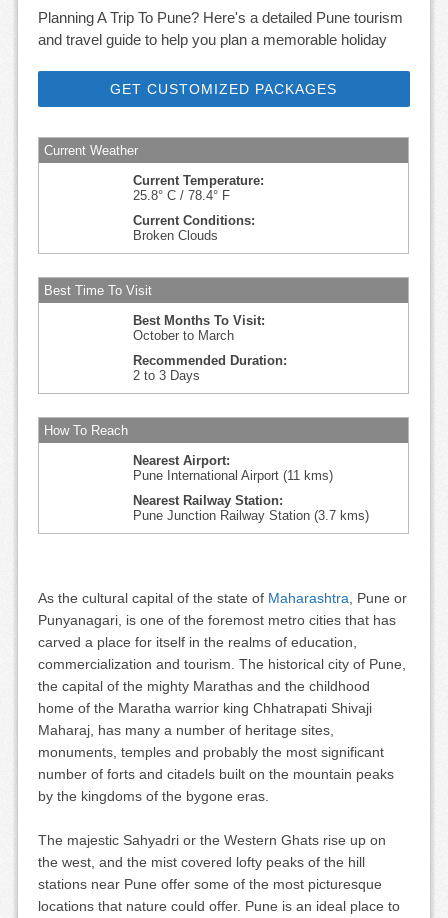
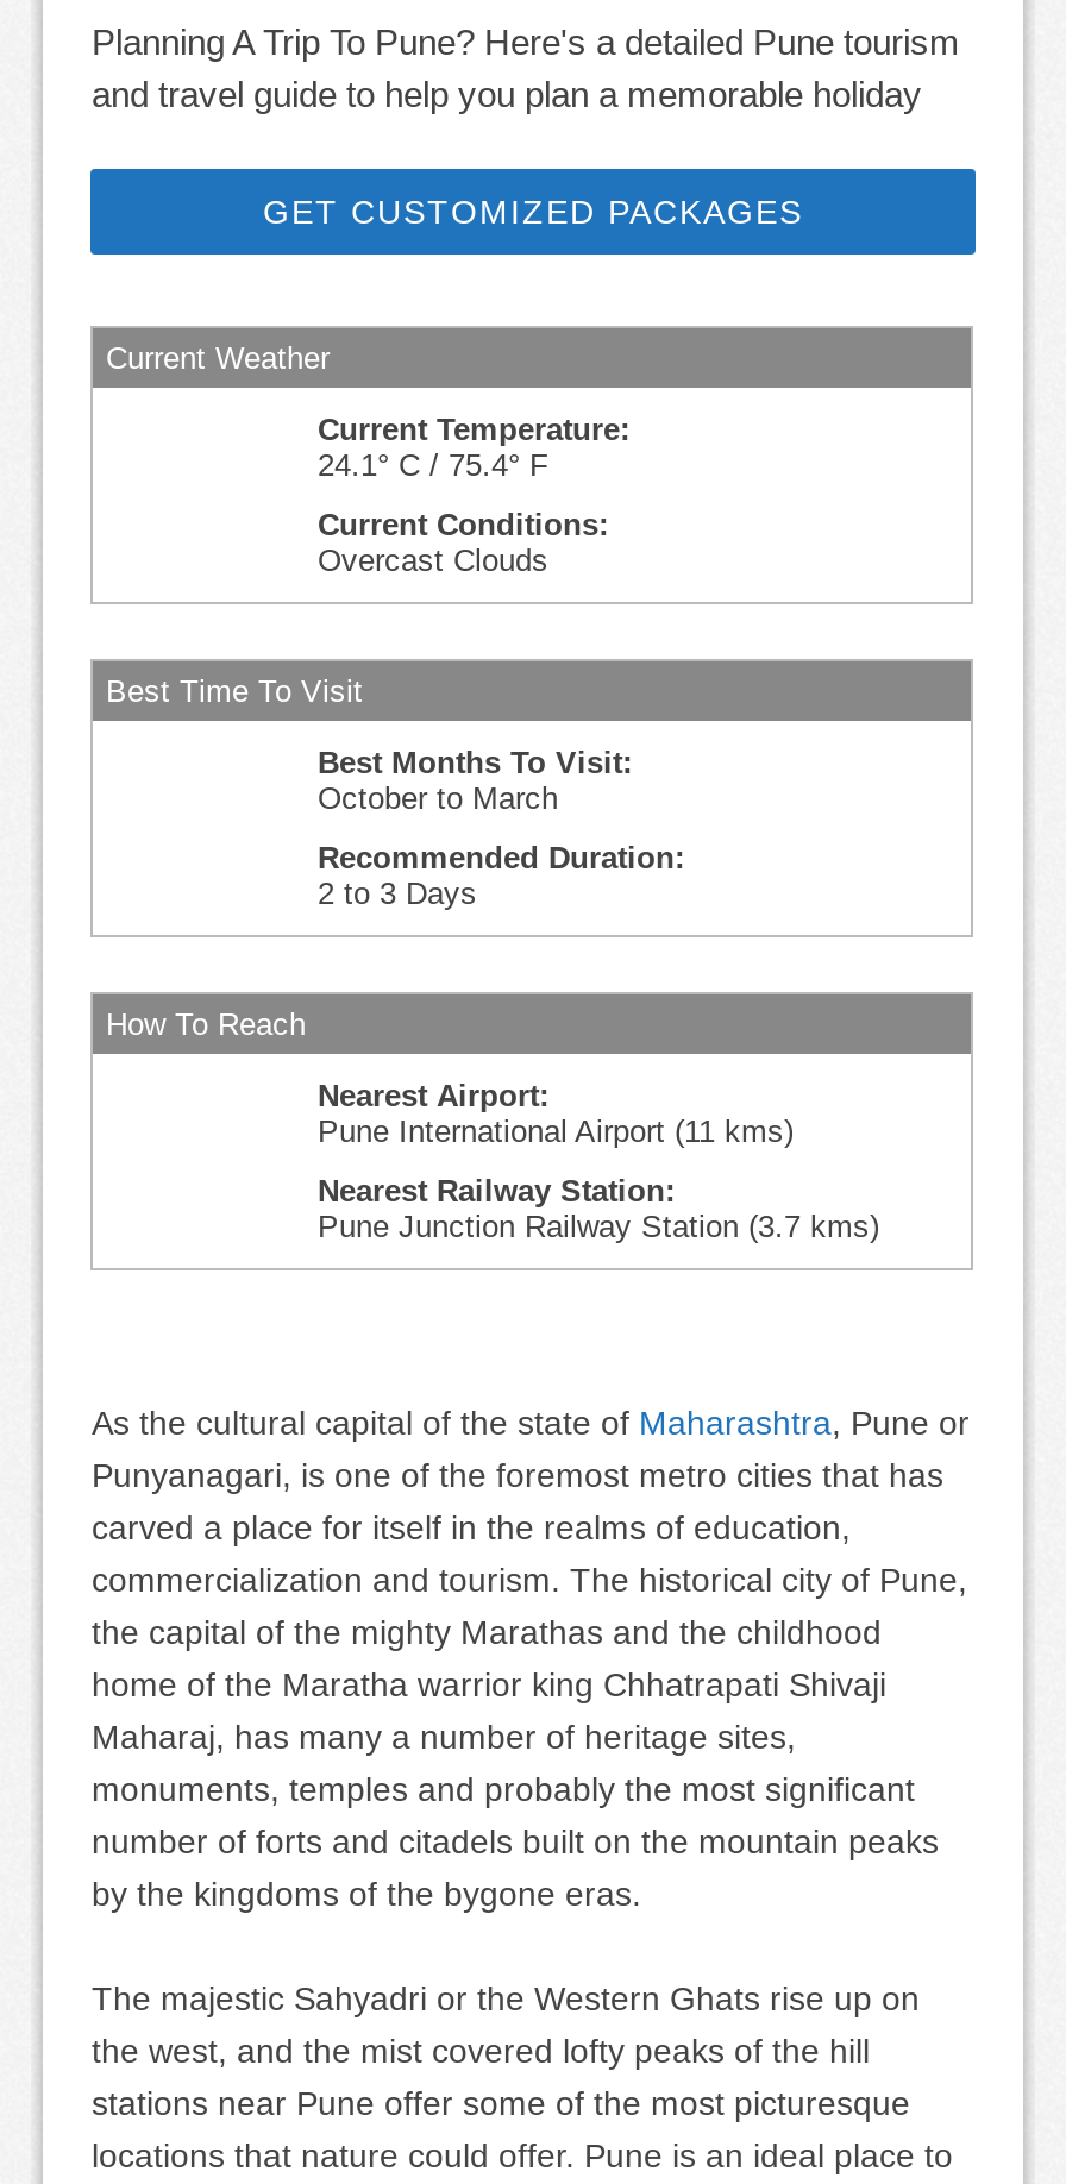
- 25.8° C / 78.4° F
+ 24.1° C / 75.4° F

- Broken Clouds
+ Overcast Clouds
